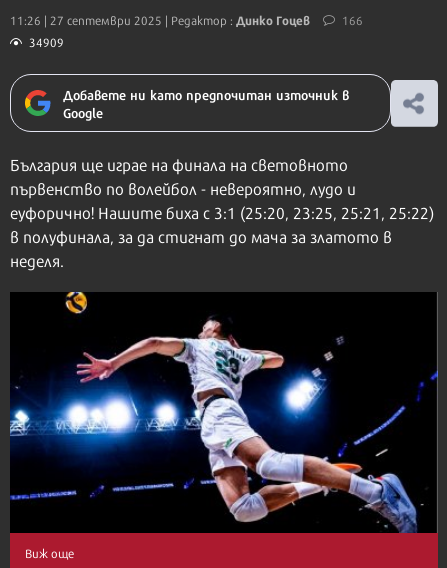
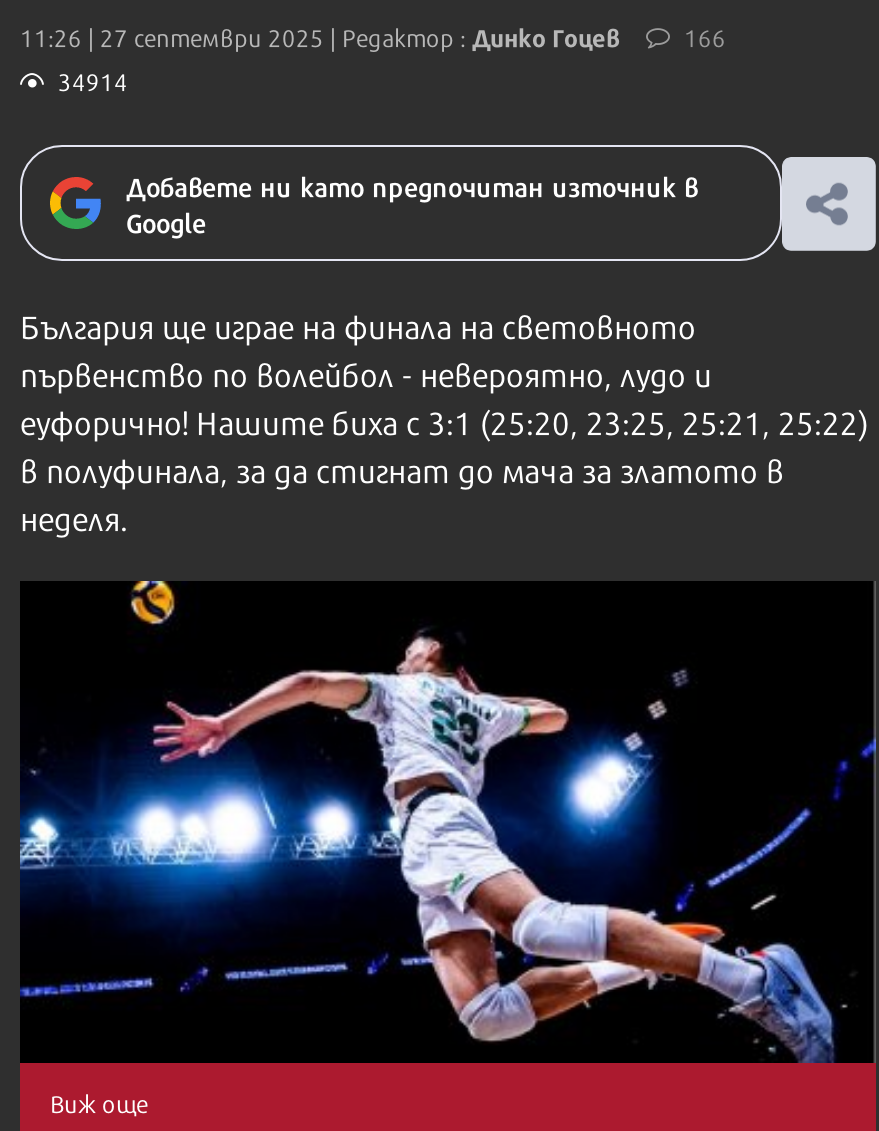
- 34909
+ 34914
